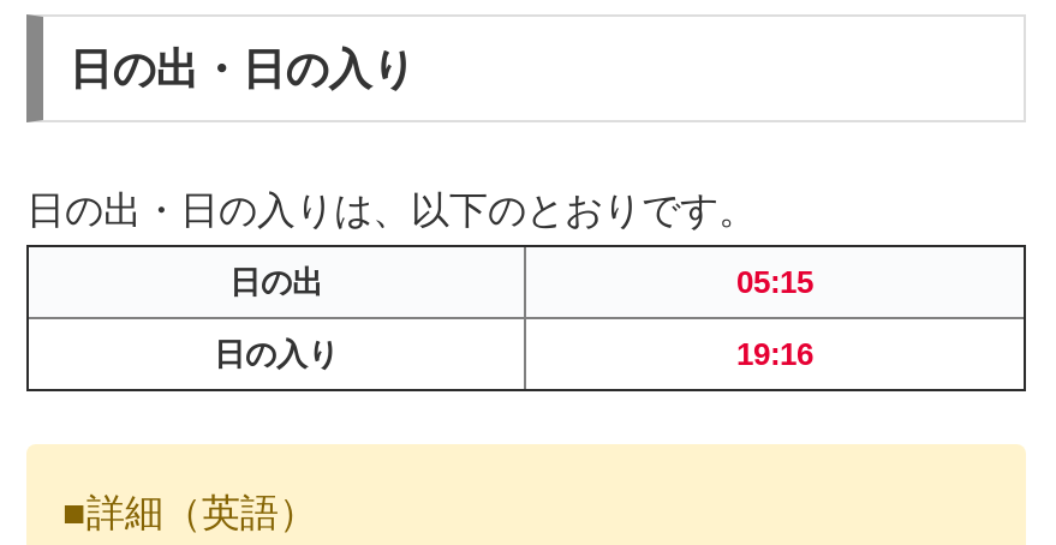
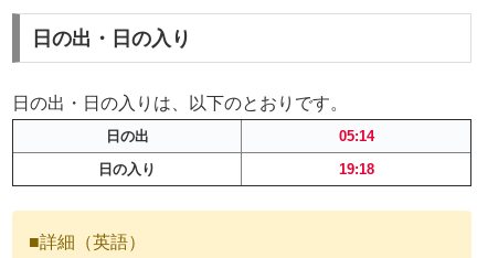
- 05:15
+ 05:14

- 19:16
+ 19:18
